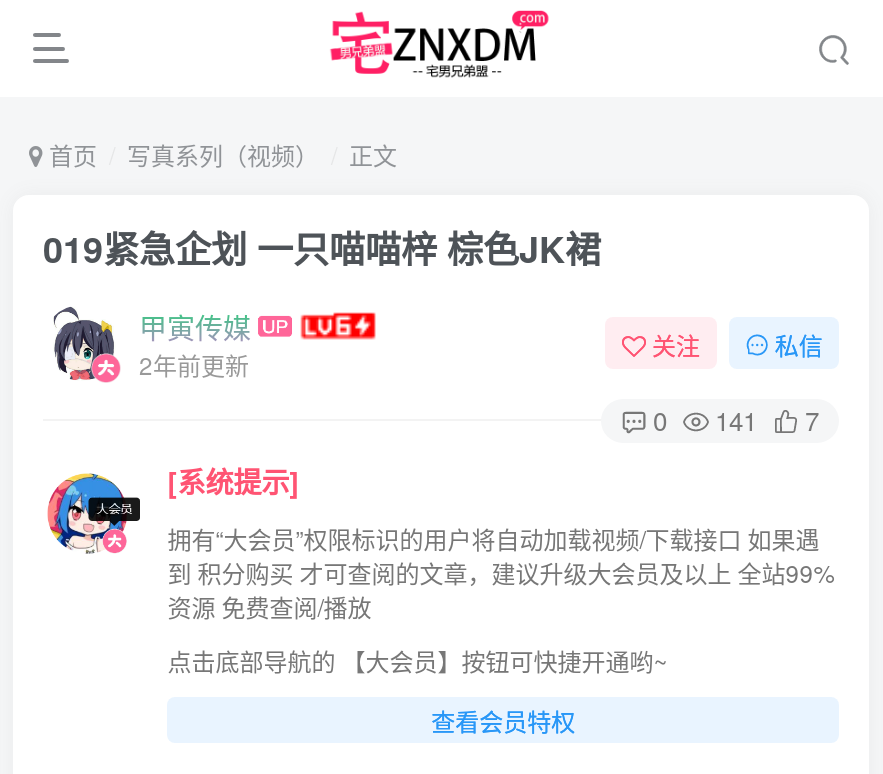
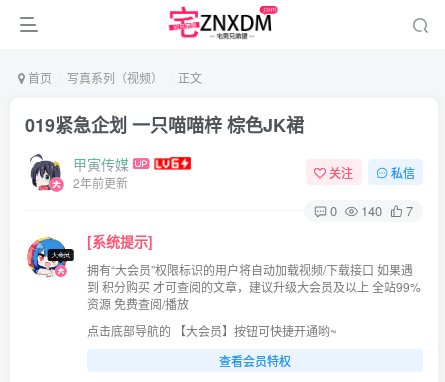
- 0 141 7
+ 0 140 7
